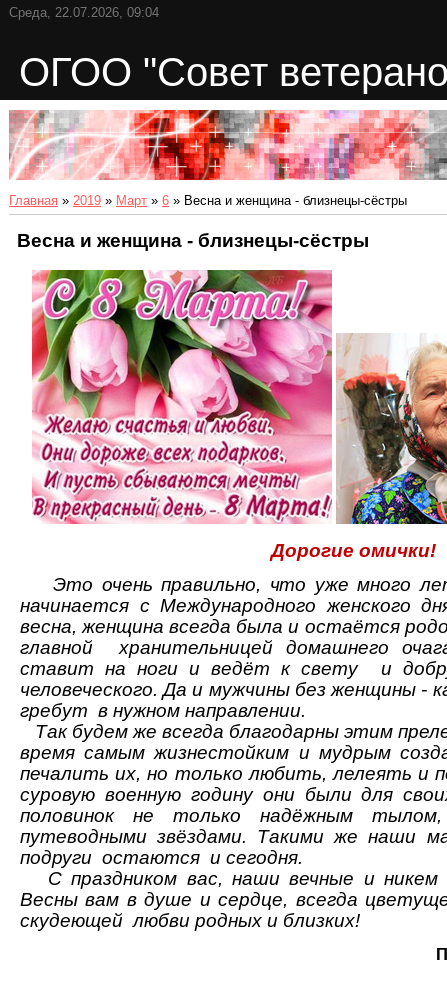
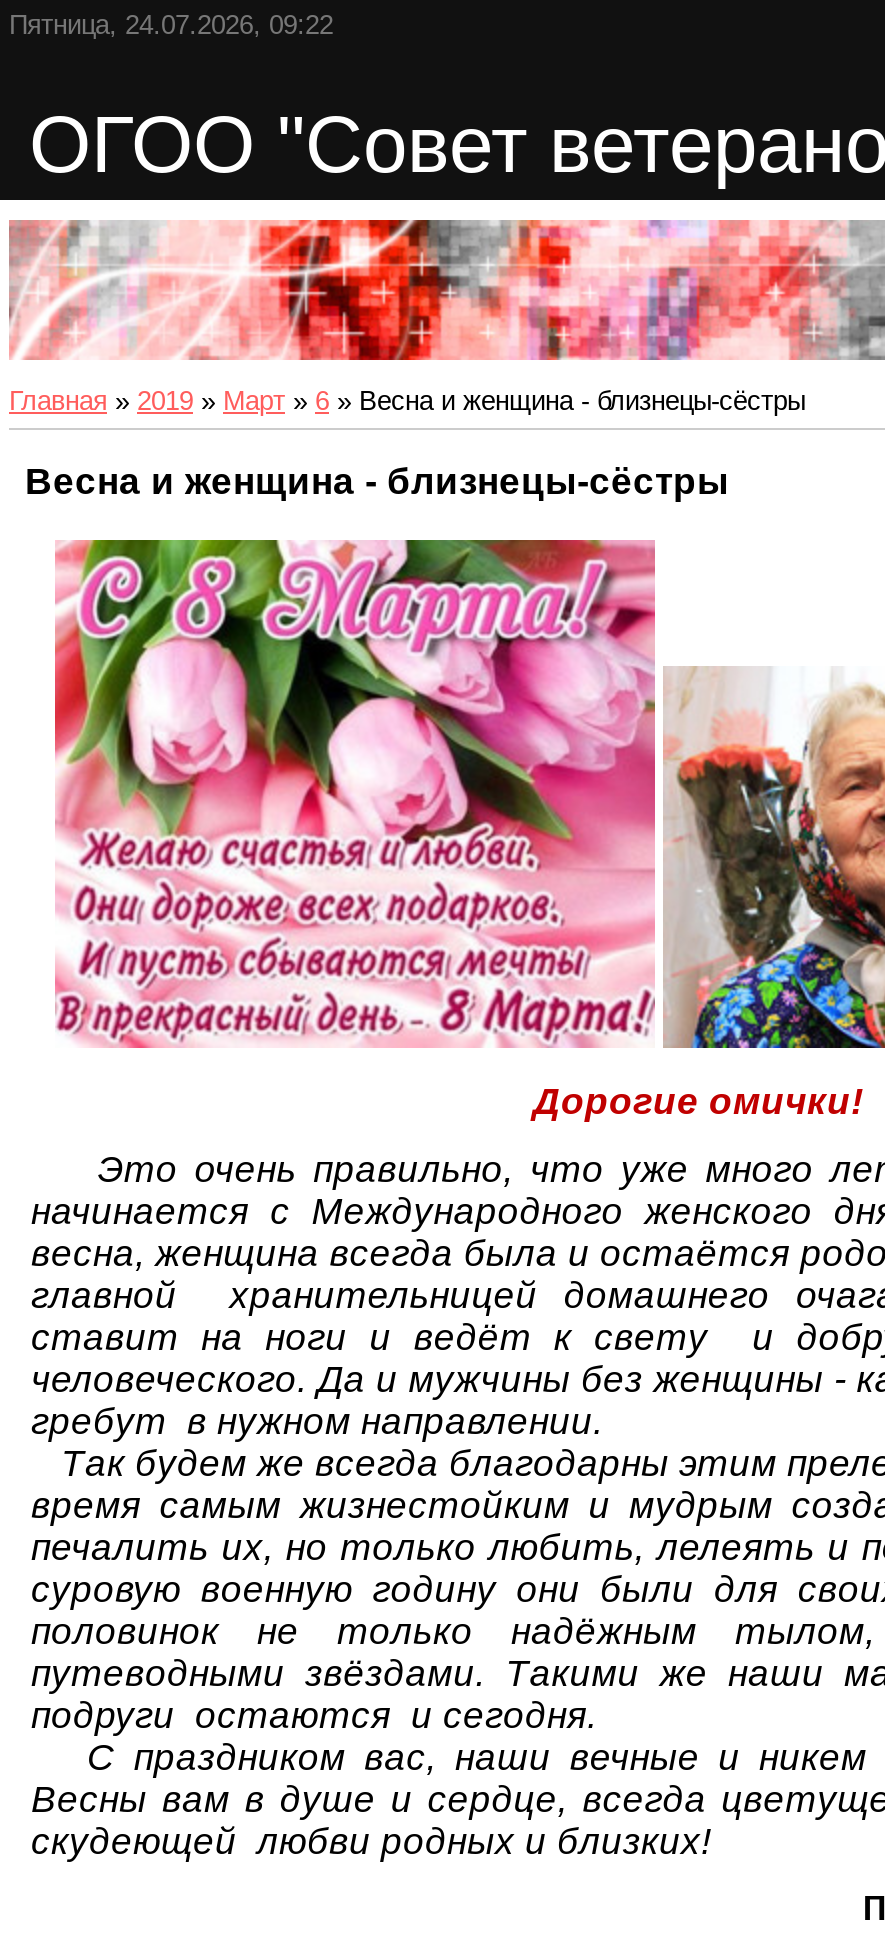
- Среда, 22.07.2026, 09:04
+ Пятница, 24.07.2026, 09:22
